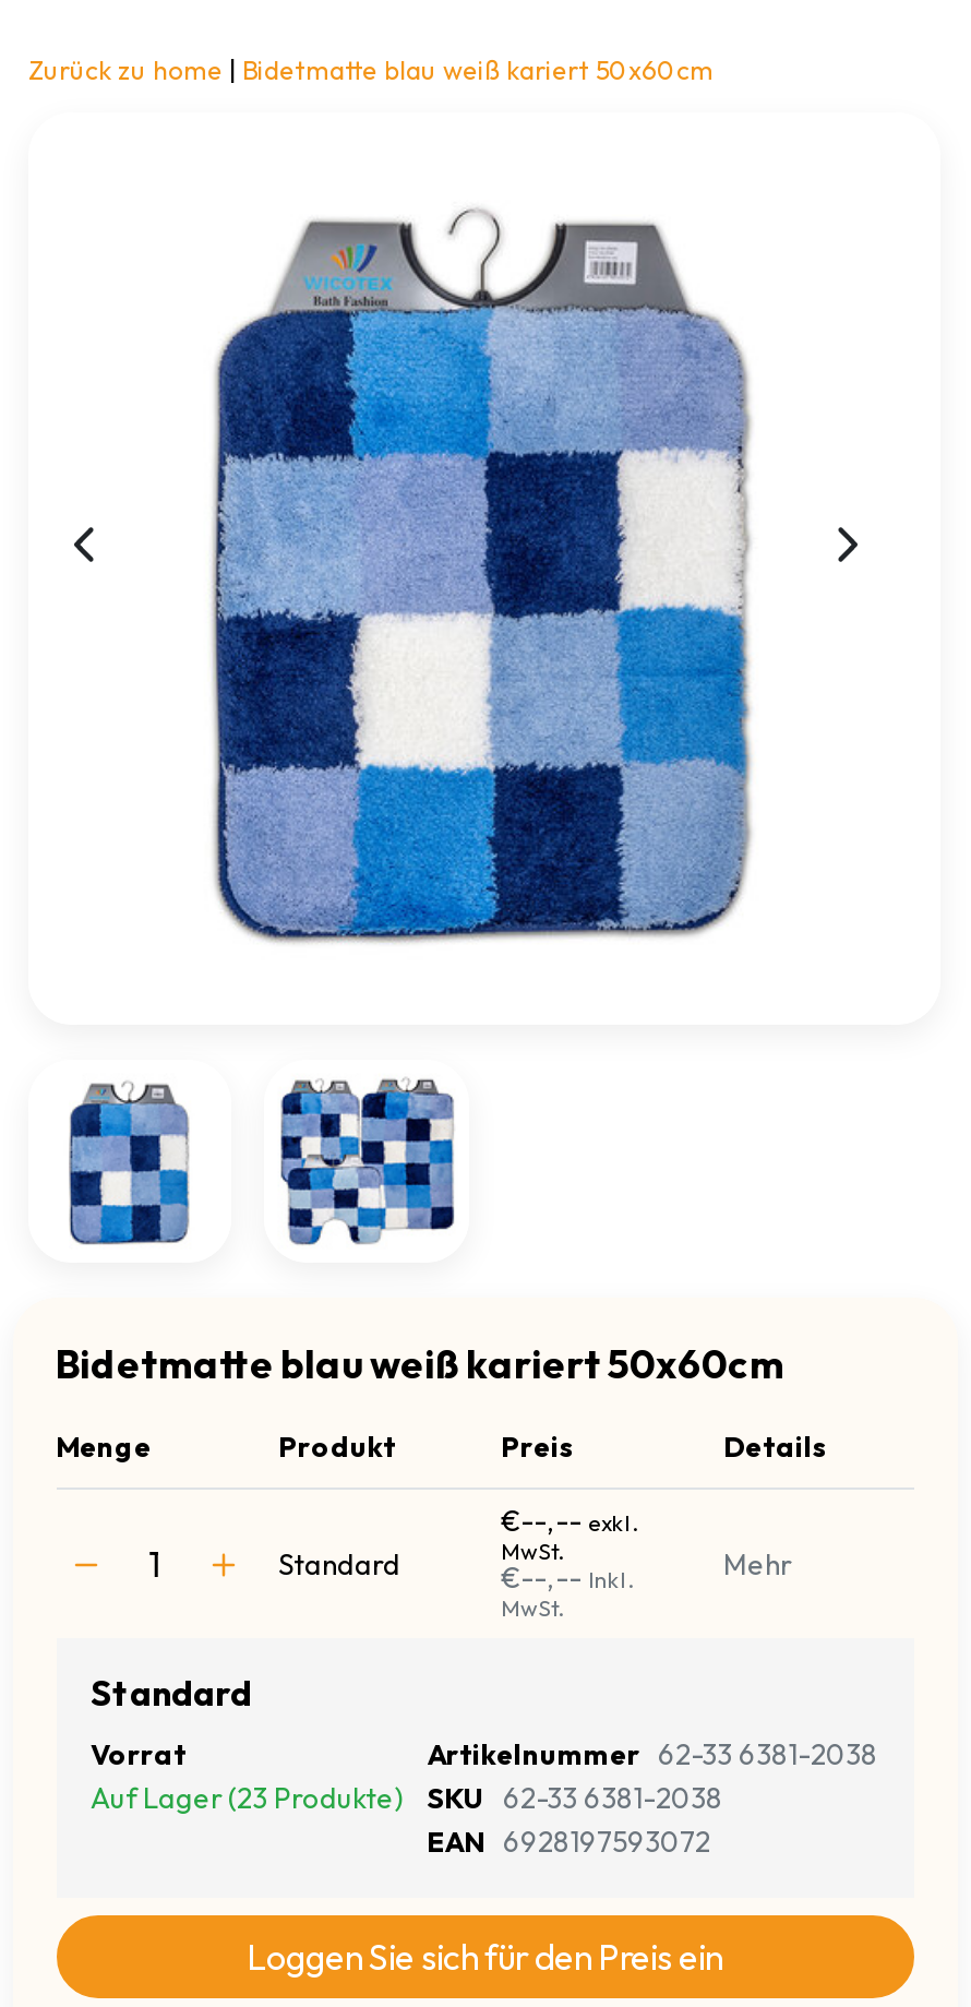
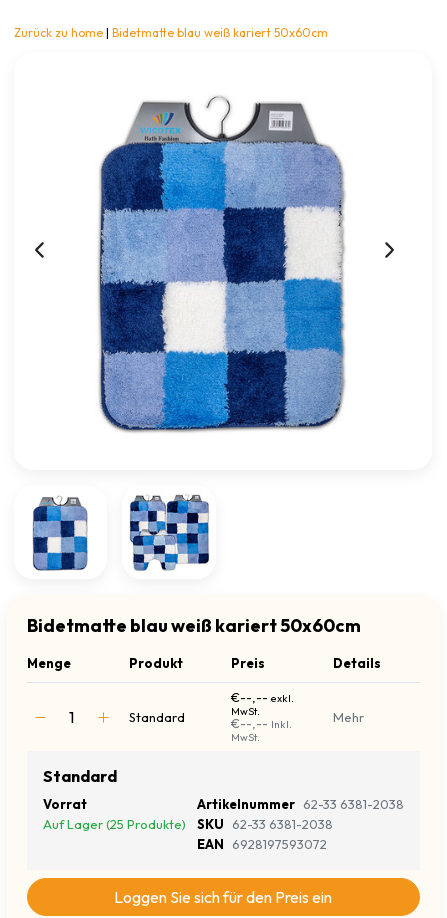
- Auf Lager (23 Produkte)
+ Auf Lager (25 Produkte)
